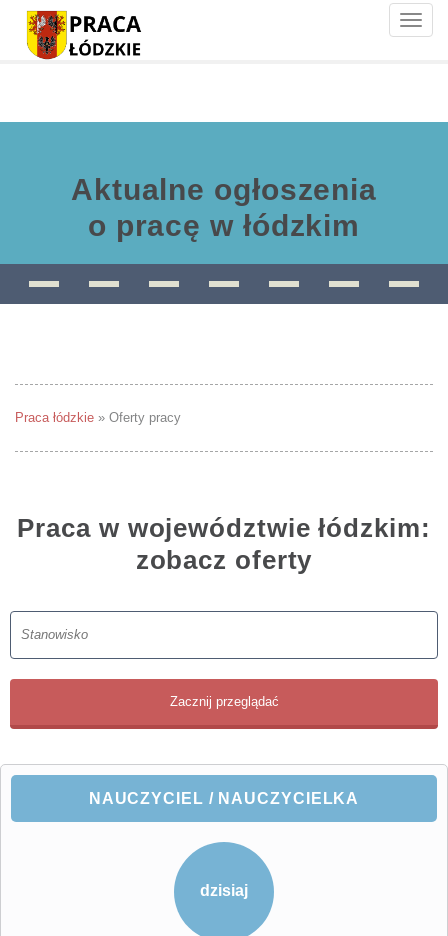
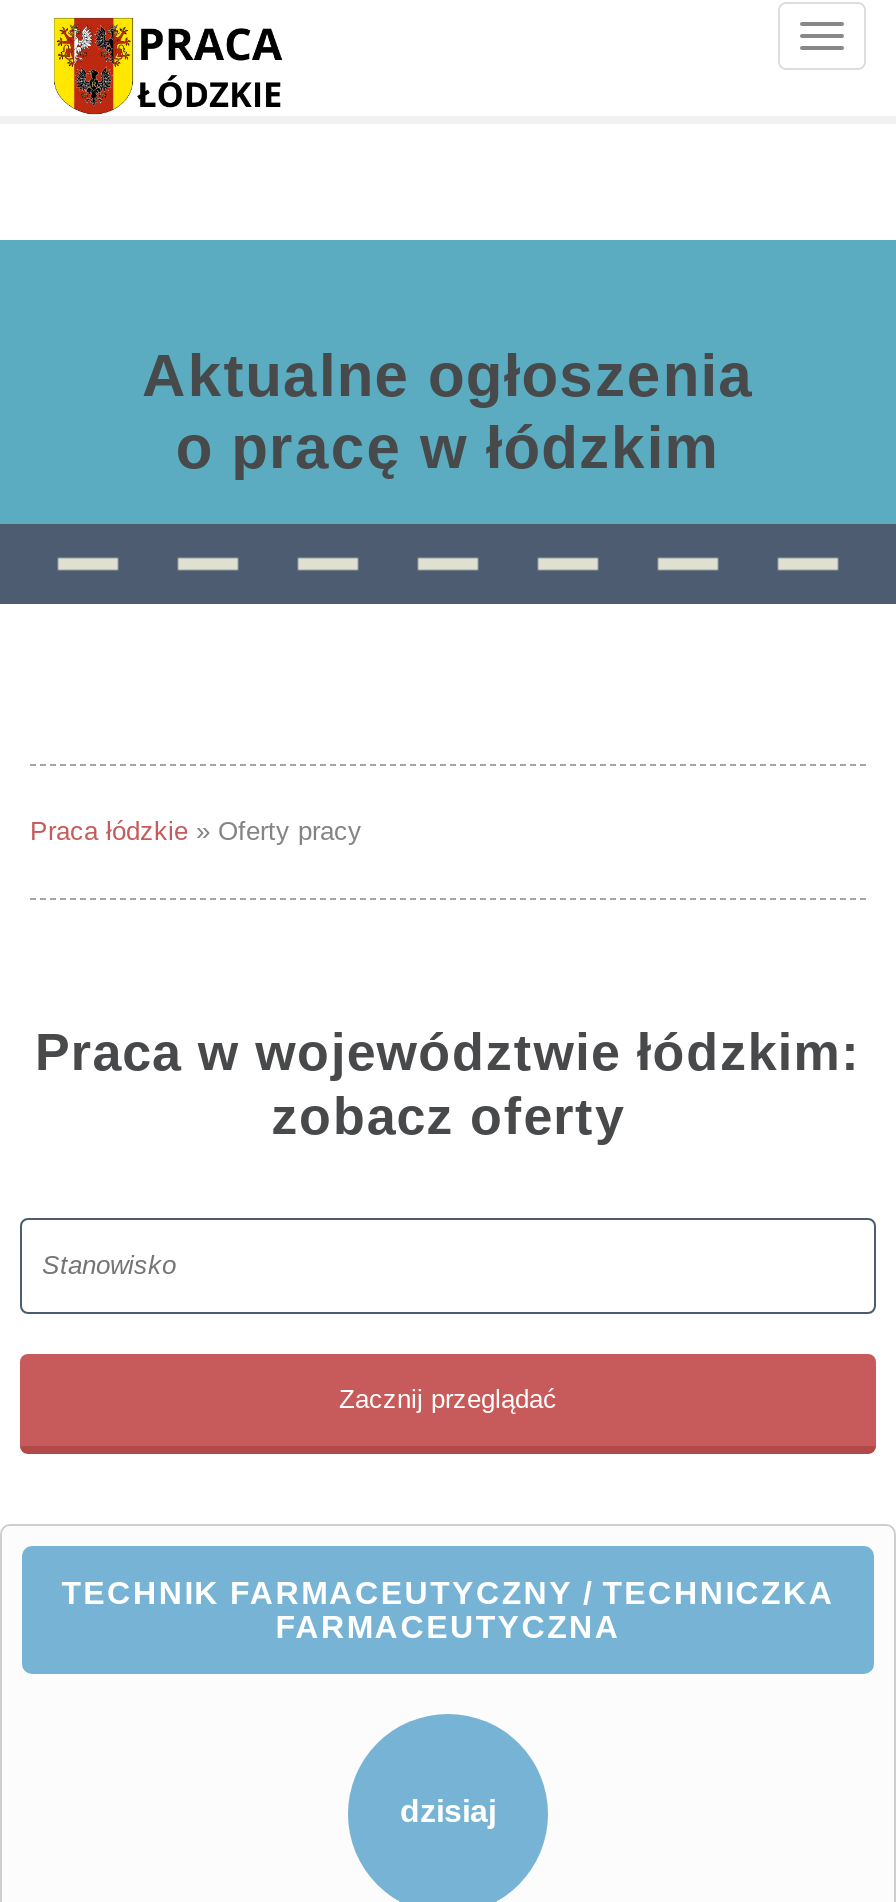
- NAUCZYCIEL / NAUCZYCIELKA
+ TECHNIK FARMACEUTYCZNY / TECHNICZKA
+ FARMACEUTYCZNA
